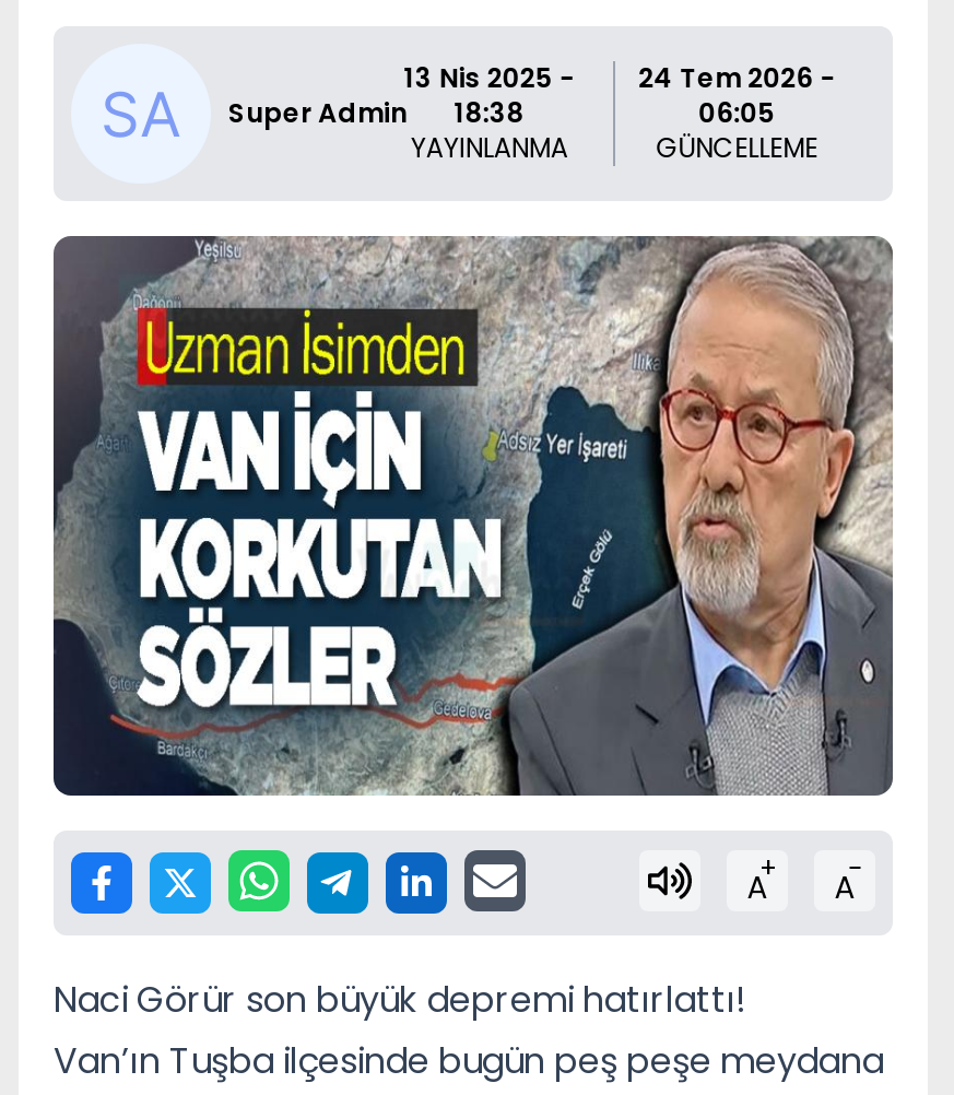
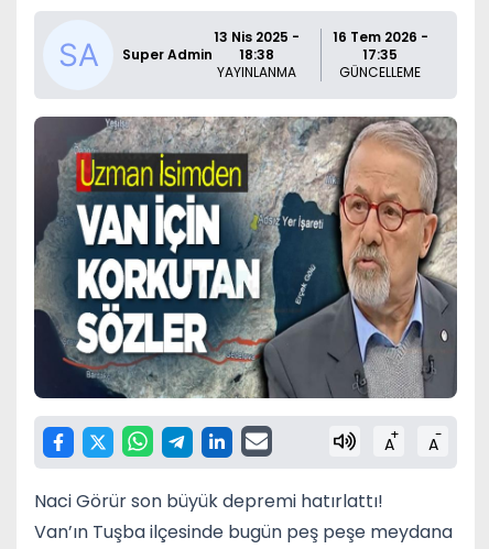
- 13 Nis 2025 - 24 Tem 2026 -
+ 13 Nis 2025 - 16 Tem 2026 -

- 06:05
+ 17:35
